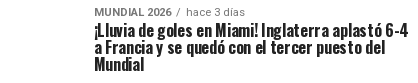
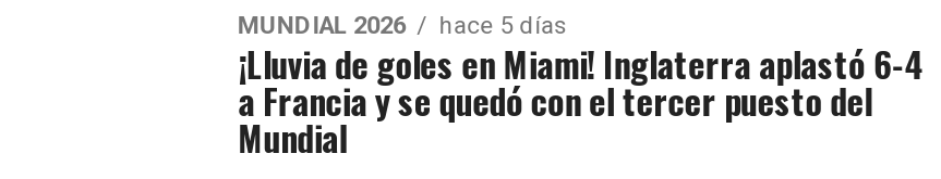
- MUNDIAL 2026 hace 3 días
+ MUNDIAL 2026 hace 5 días
